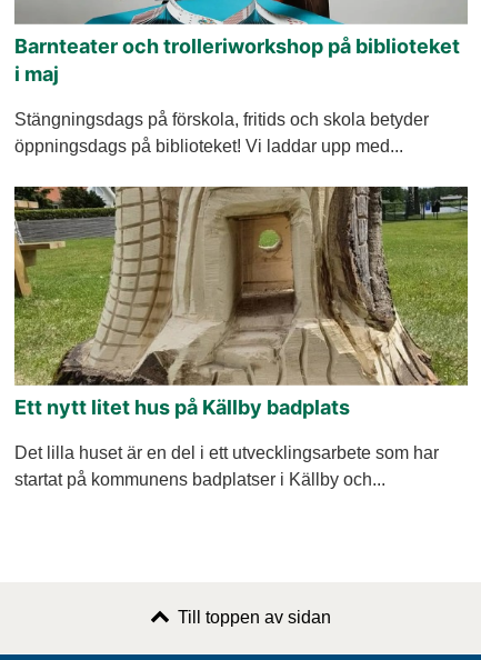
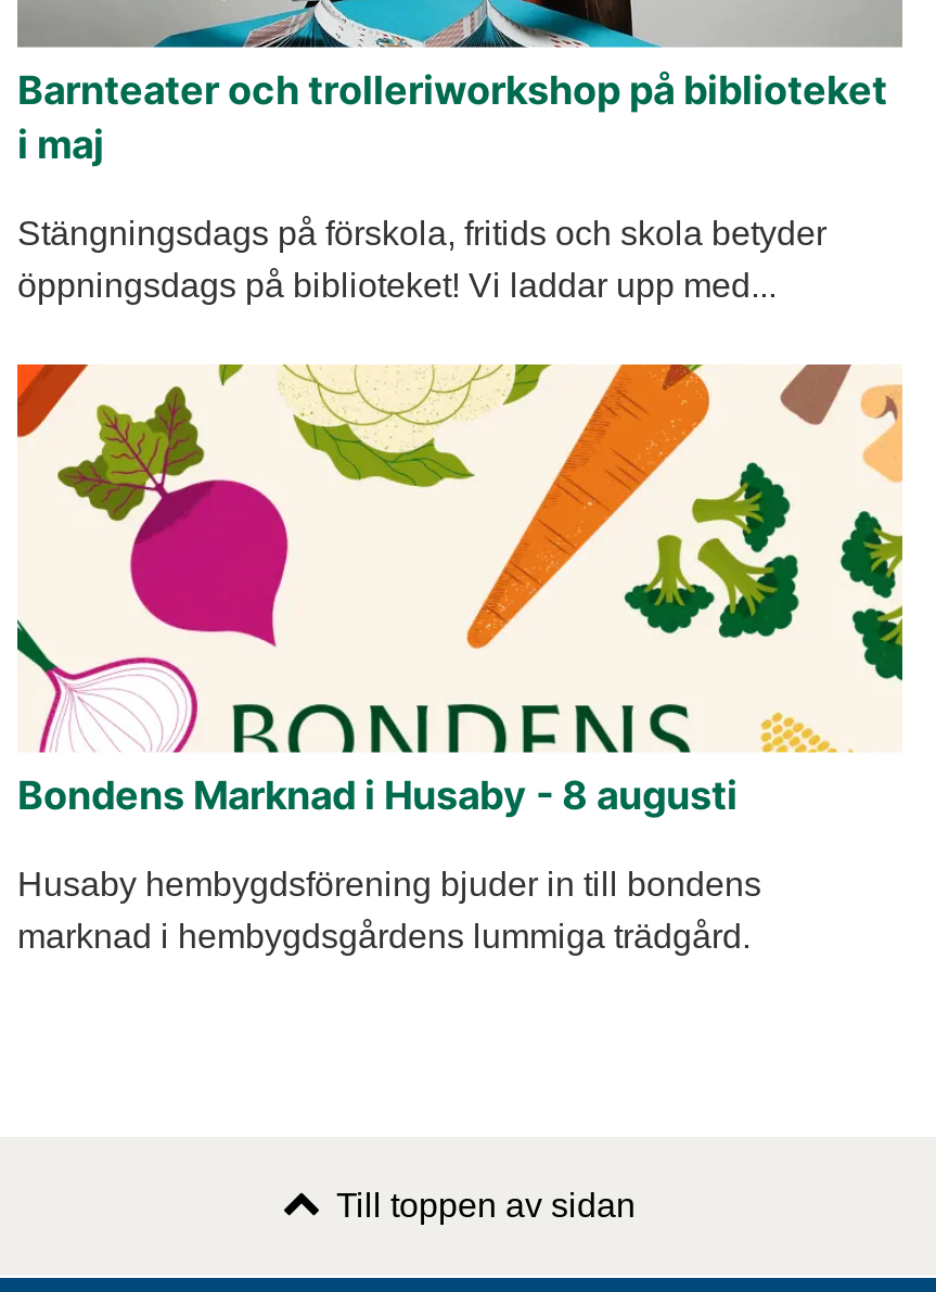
- [image]
- Ett nytt litet hus på Källby badplats
+ [image]
+ Bondens Marknad i Husaby - 8 augusti

- Det lilla huset är en del i ett utvecklingsarbete som har
- startat på kommunens badplatser i Källby och...
+ Husaby hembygdsförening bjuder in till bondens
+ marknad i hembygdsgårdens lummiga trädgård.
